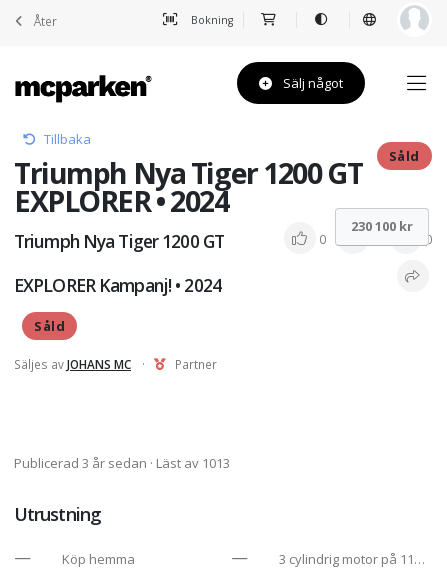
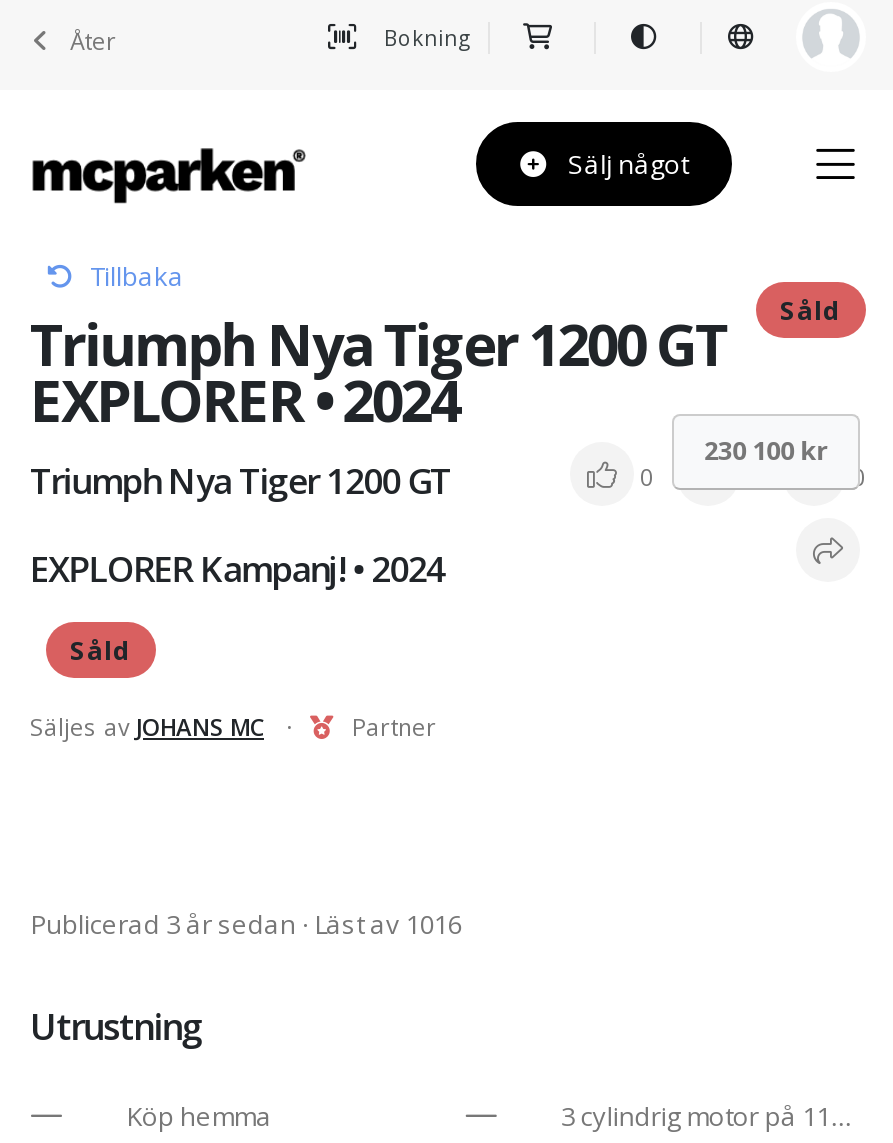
- Publicerad 3 år sedan · Läst av 1013
+ Publicerad 3 år sedan · Läst av 1016
